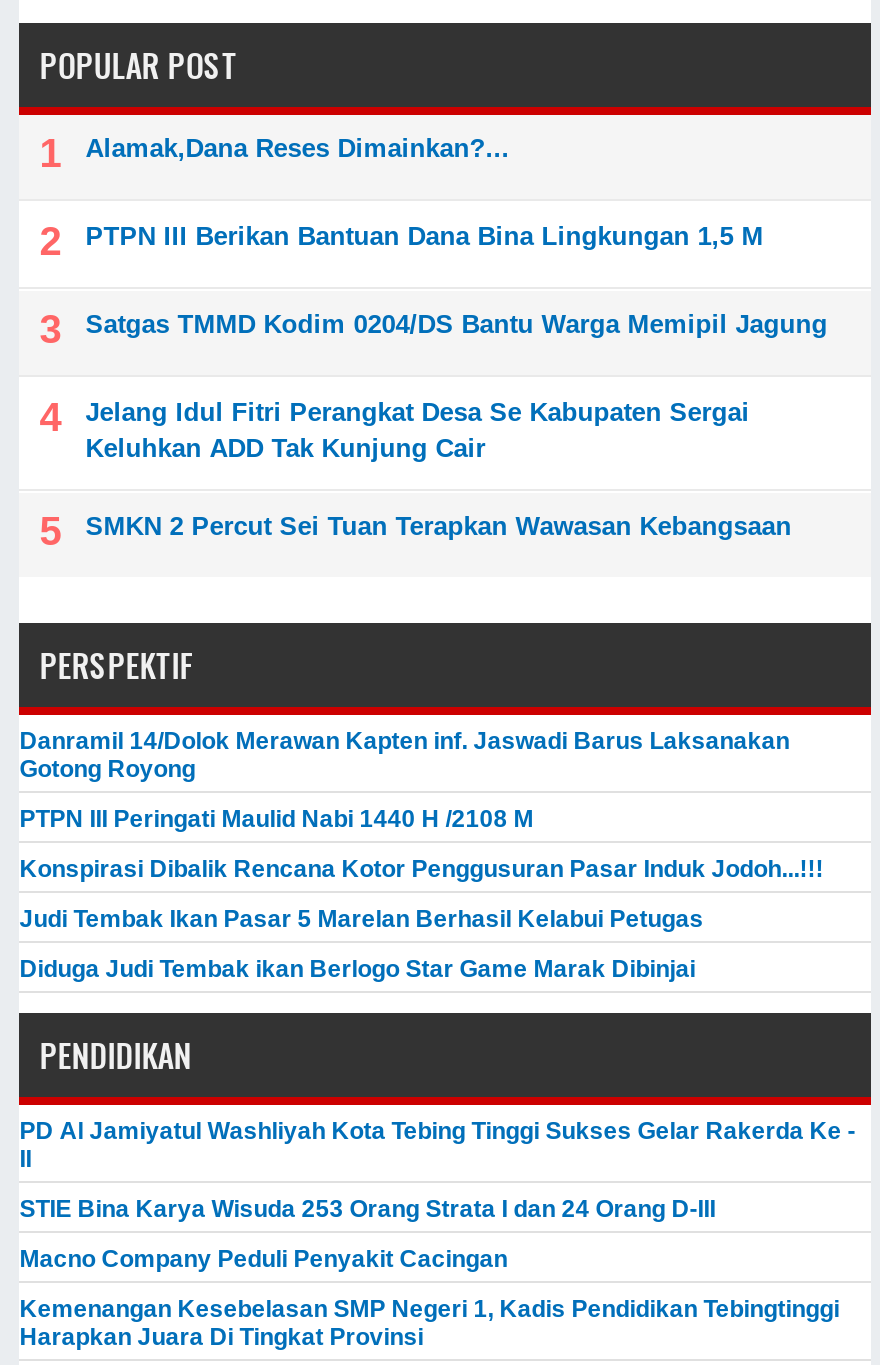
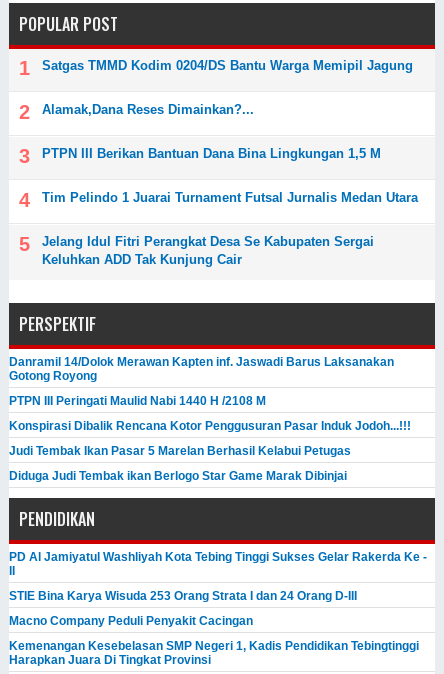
moved down: Alamak,Dana Reses Dimainkan?... | PTPN III Berikan Bantuan Dana Bina Lingkungan 1,5 M

+ Tim Pelindo 1 Juarai Turnament Futsal Jurnalis Medan Utara

moved up: Satgas TMMD Kodim 0204/DS Bantu Warga Memipil Jagung

moved down: Jelang Idul Fitri Perangkat Desa Se Kabupaten Sergai | Keluhkan ADD Tak Kunjung Cair

- SMKN 2 Percut Sei Tuan Terapkan Wawasan Kebangsaan
